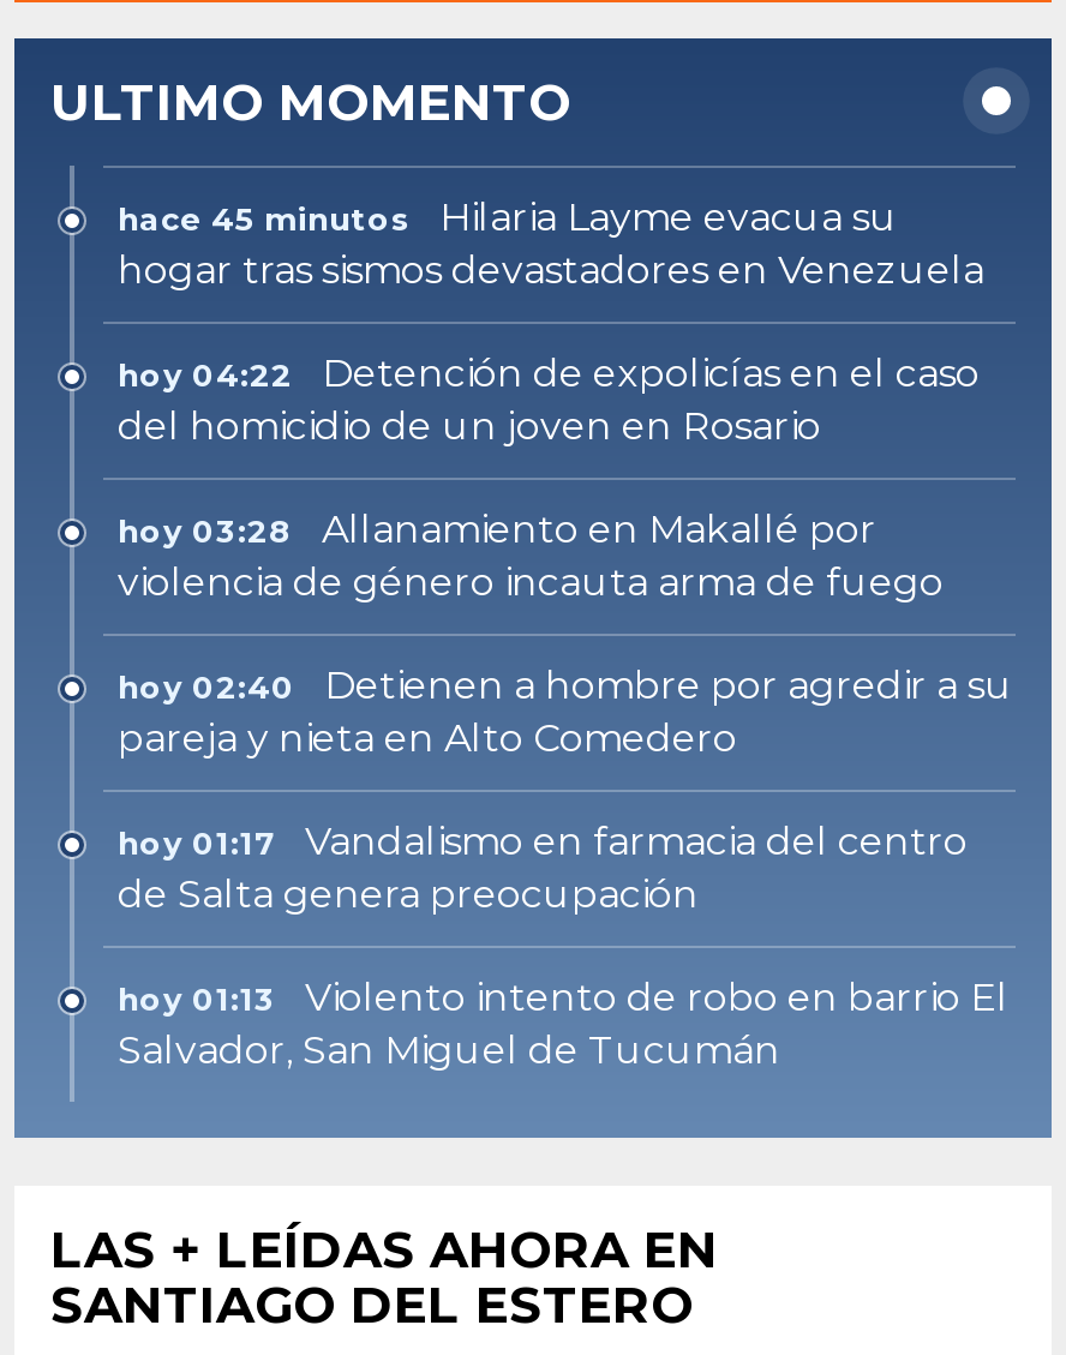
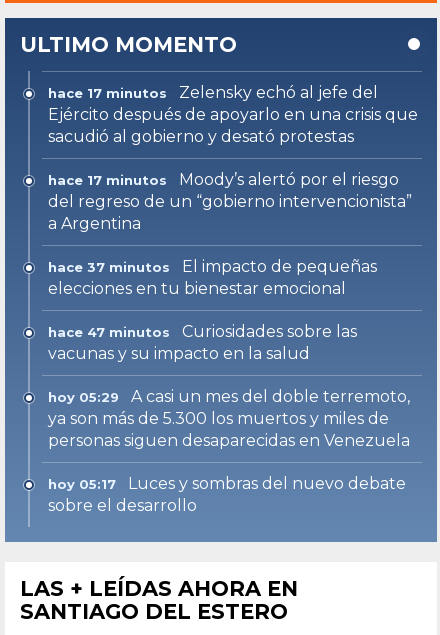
- hace 45 minutos
- Hilaria Layme evacua su
- hogar tras sismos devastadores en Venezuela
+ hace 17 minutos
+ Zelensky echó al jefe del
+ Ejército después de apoyarlo en una crisis que
+ sacudió al gobierno y desató protestas

- hoy 04:22
- Detención de expolicías en el caso
- del homicidio de un joven en Rosario
+ hace 17 minutos
+ Moody’s alertó por el riesgo
+ del regreso de un “gobierno intervencionista”
+ a Argentina

- hoy 03:28
- Allanamiento en Makallé por
- violencia de género incauta arma de fuego
+ hace 37 minutos
+ El impacto de pequeñas
+ elecciones en tu bienestar emocional

- hoy 02:40
- Detienen a hombre por agredir a su
- pareja y nieta en Alto Comedero
+ hace 47 minutos
+ Curiosidades sobre las
+ vacunas y su impacto en la salud

- hoy 01:17
- Vandalismo en farmacia del centro
- de Salta genera preocupación
+ hoy 05:29
+ A casi un mes del doble terremoto,
+ ya son más de 5.300 los muertos y miles de
+ personas siguen desaparecidas en Venezuela

- hoy 01:13
- Violento intento de robo en barrio El
- Salvador, San Miguel de Tucumán
+ hoy 05:17
+ Luces y sombras del nuevo debate
+ sobre el desarrollo
